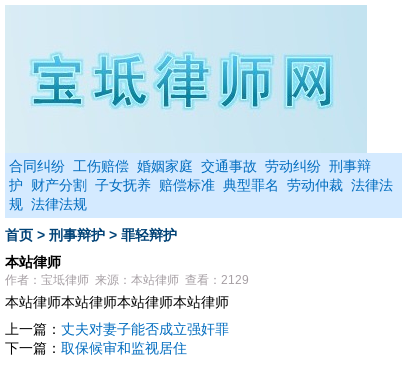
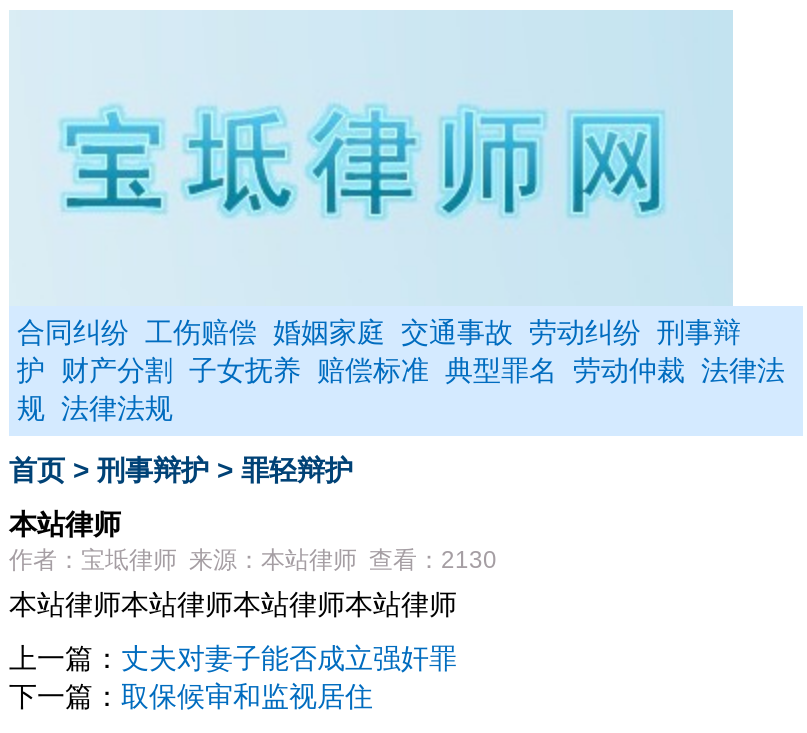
- 作者：宝坻律师 来源：本站律师 查看：2129
+ 作者：宝坻律师 来源：本站律师 查看：2130
